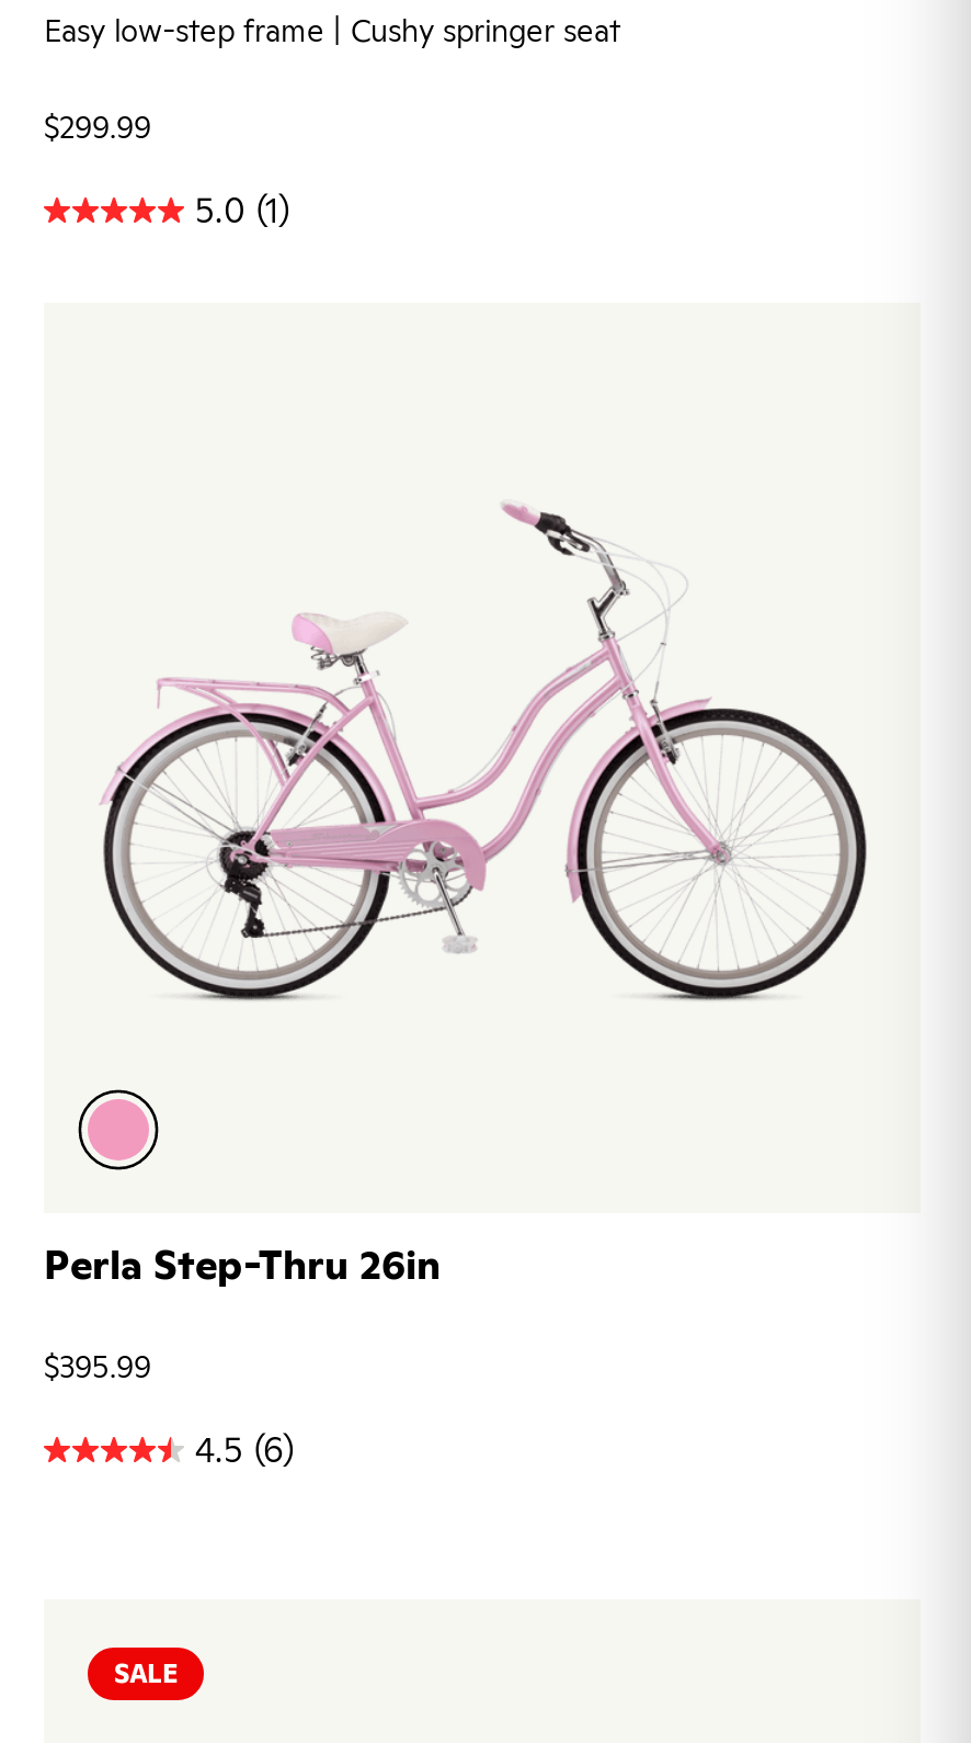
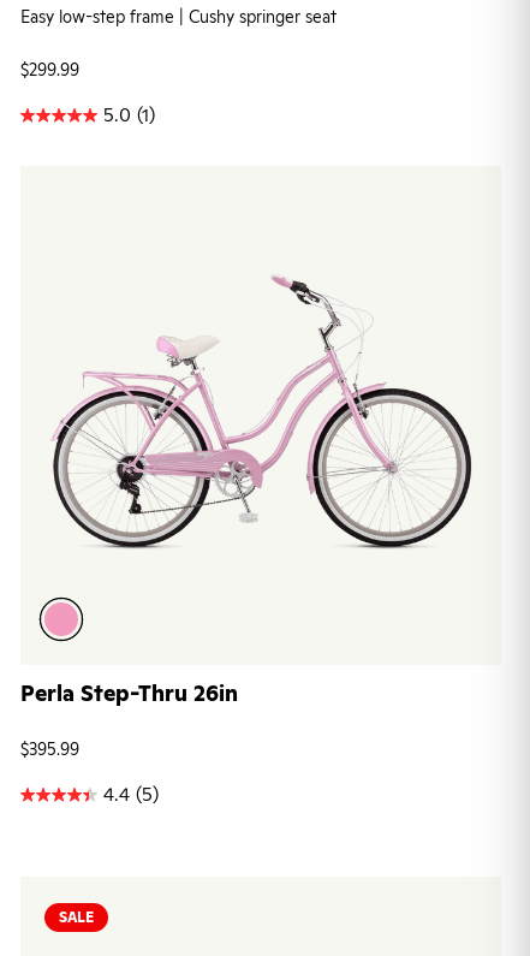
- 4.5 (6)
+ 4.4 (5)
